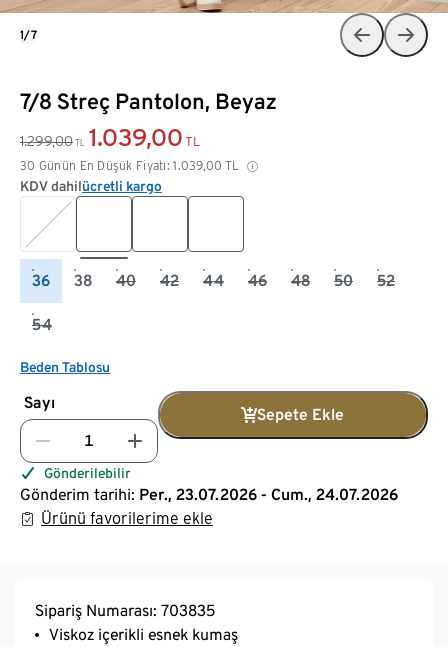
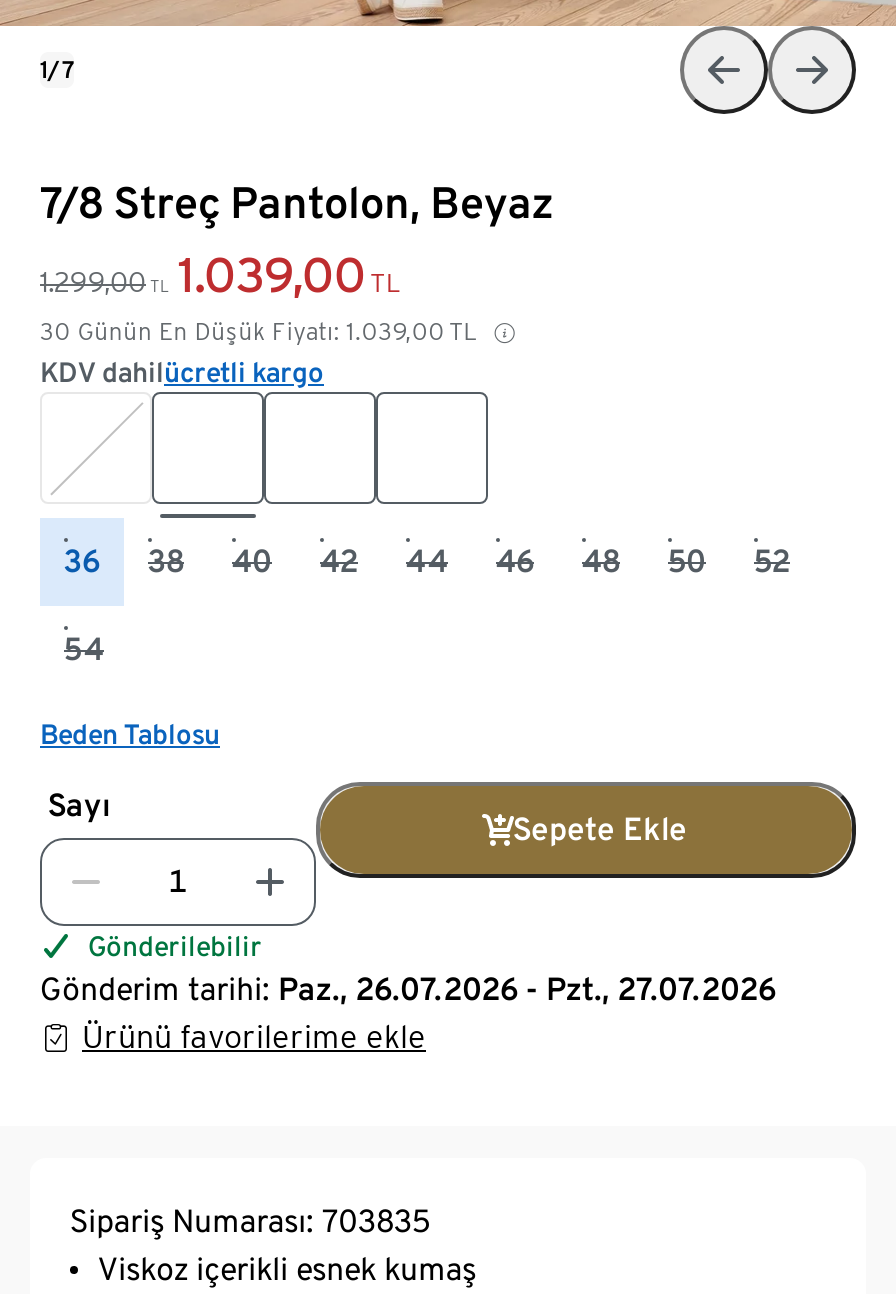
- Gönderim tarihi: Per., 23.07.2026 - Cum., 24.07.2026
+ Gönderim tarihi: Paz., 26.07.2026 - Pzt., 27.07.2026
